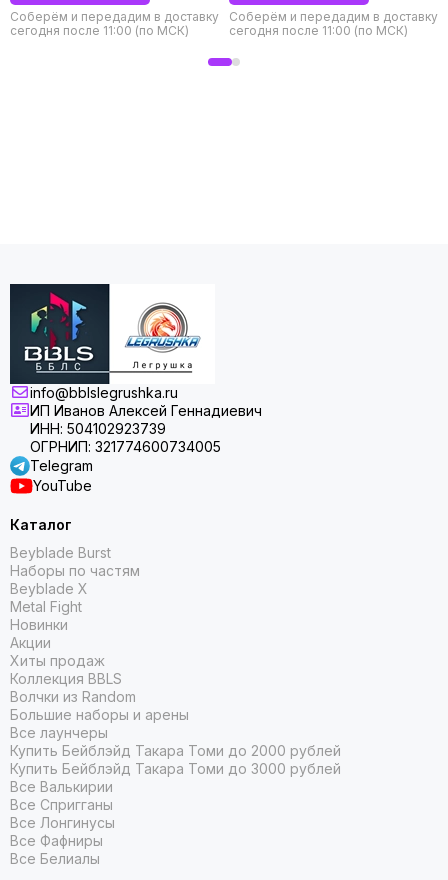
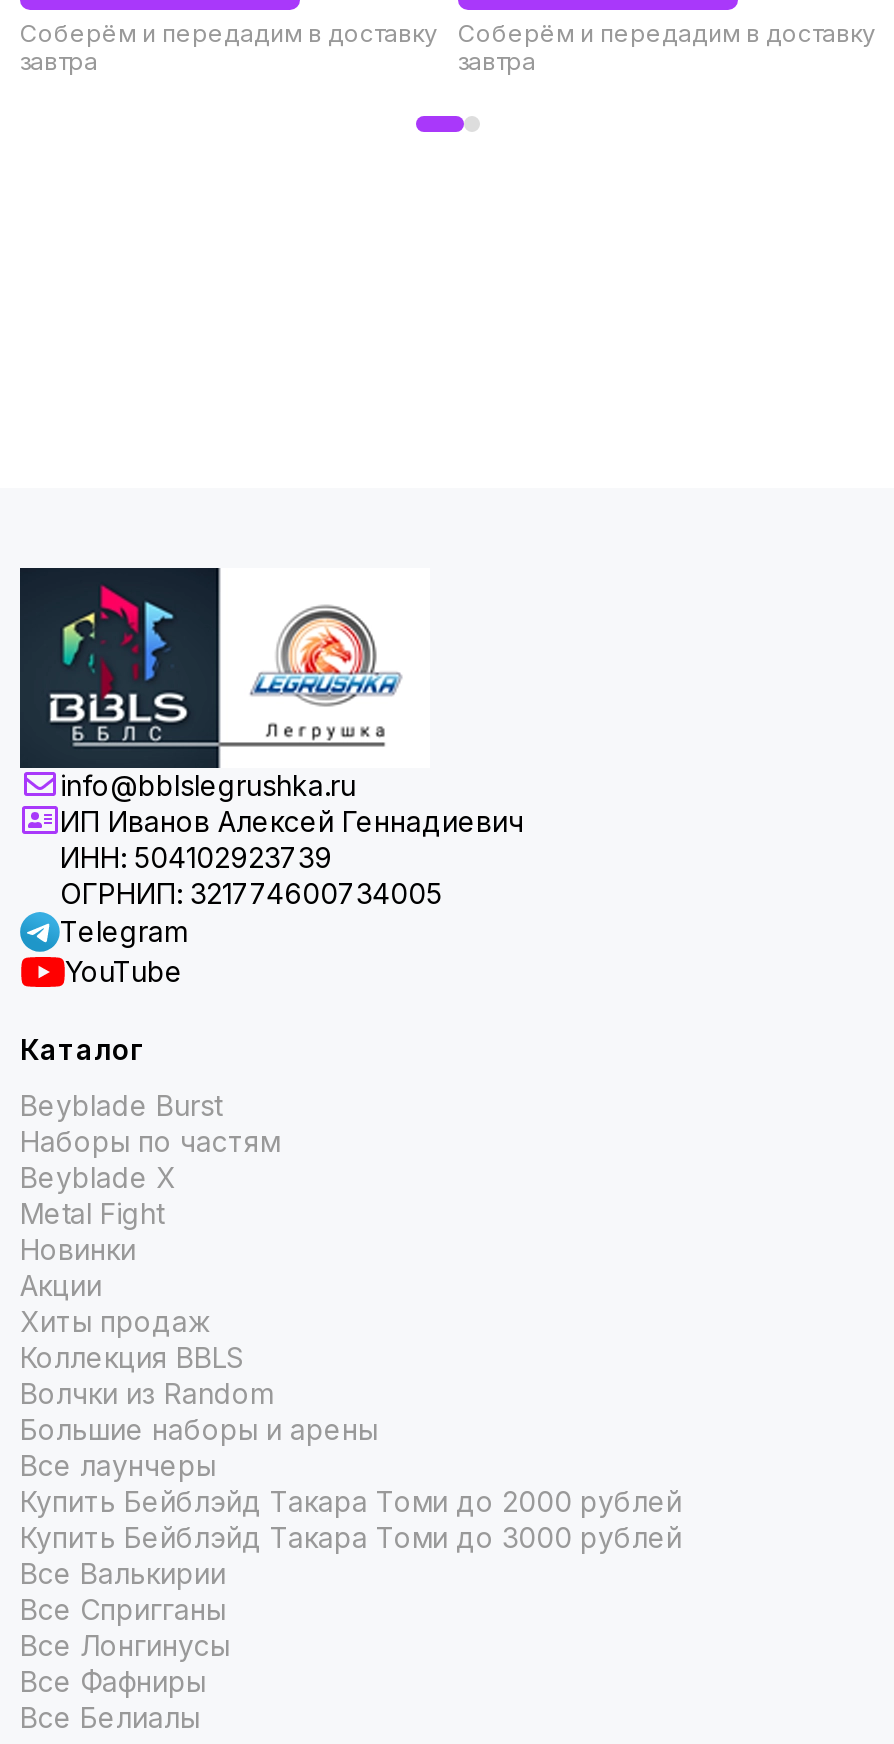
- сегодня после 11:00 (по МСК)
+ завтра

- сегодня после 11:00 (по МСК)
+ завтра
